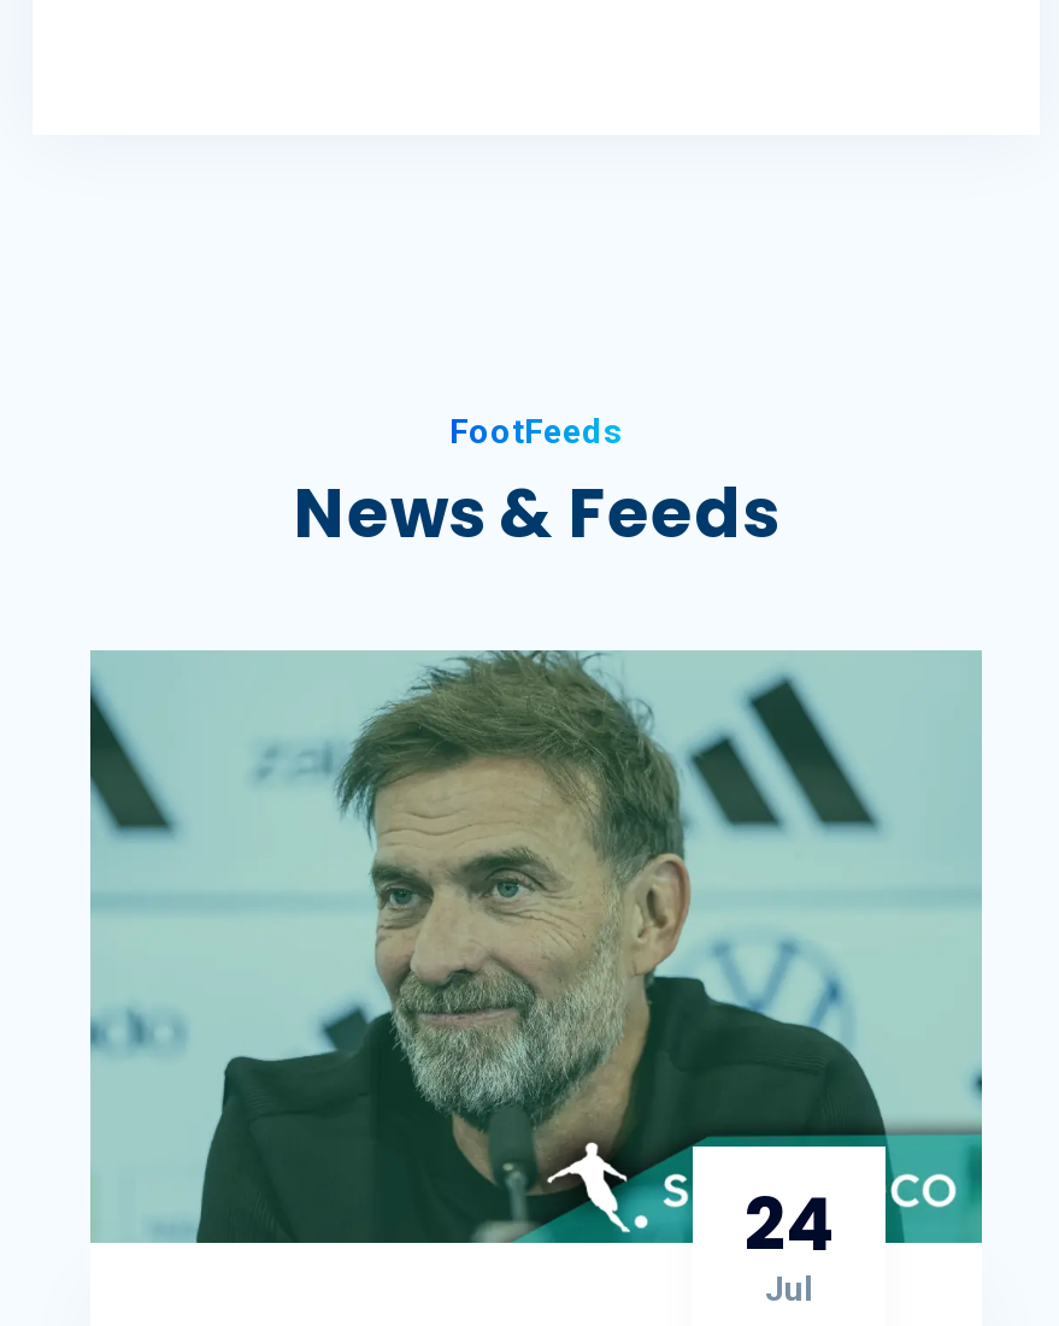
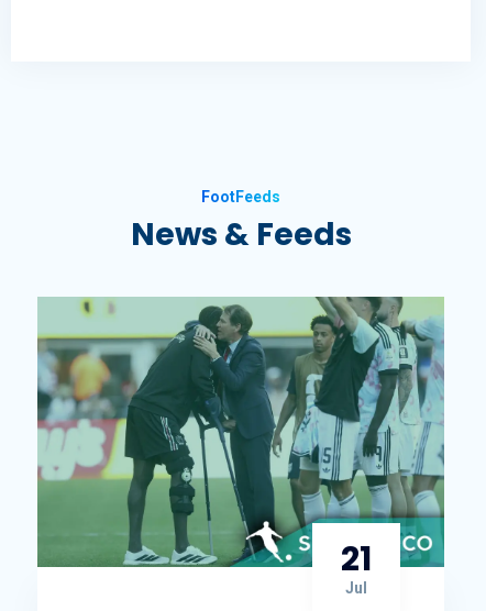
- [image]
- 24
+ [image]
+ 21
